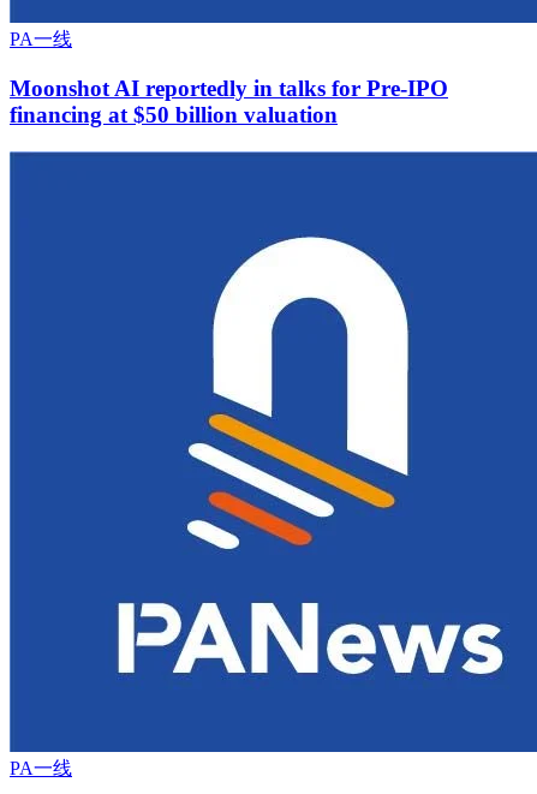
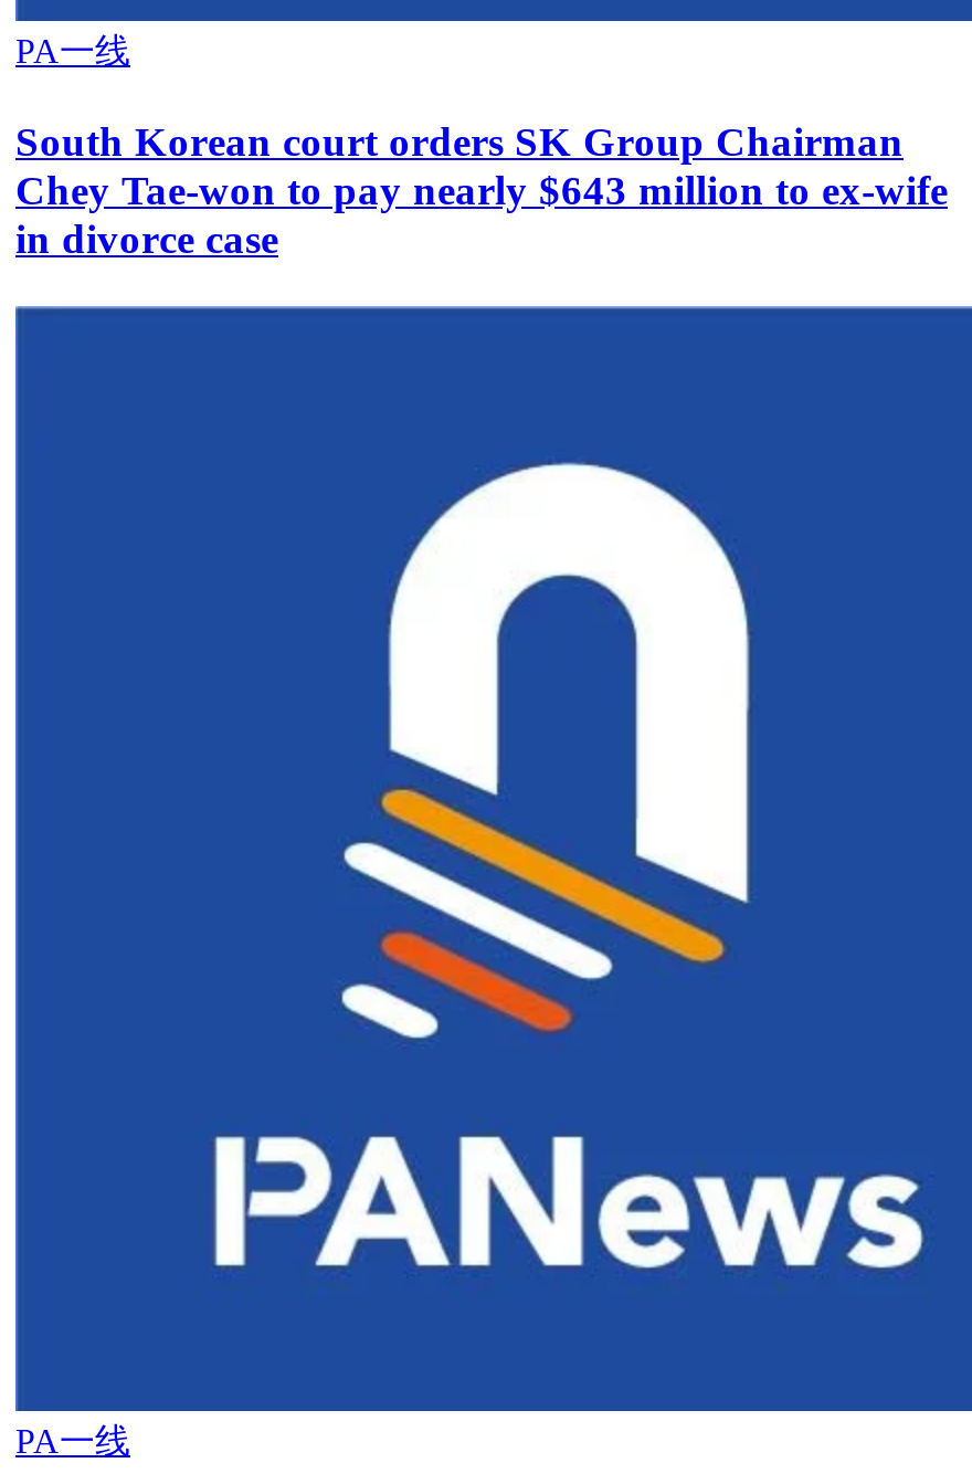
- Moonshot AI reportedly in talks for Pre-IPO
- financing at $50 billion valuation
+ South Korean court orders SK Group Chairman
+ Chey Tae-won to pay nearly $643 million to ex-wife
+ in divorce case
